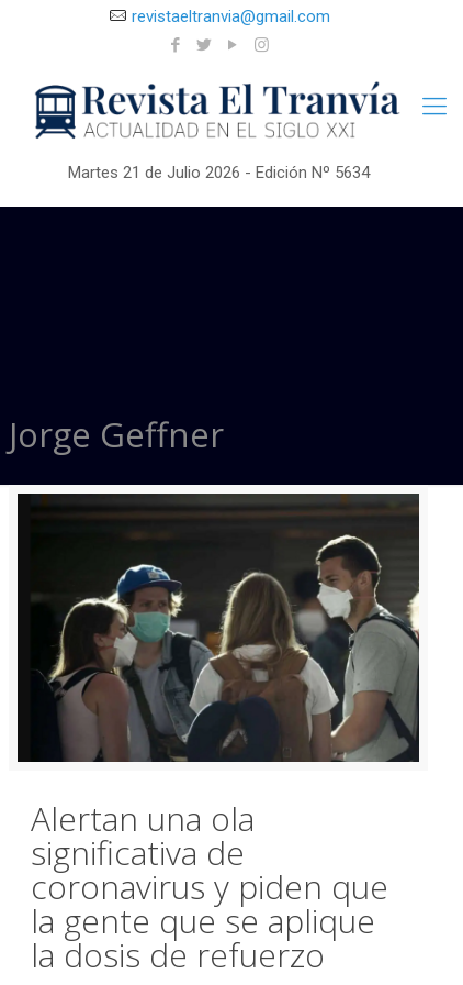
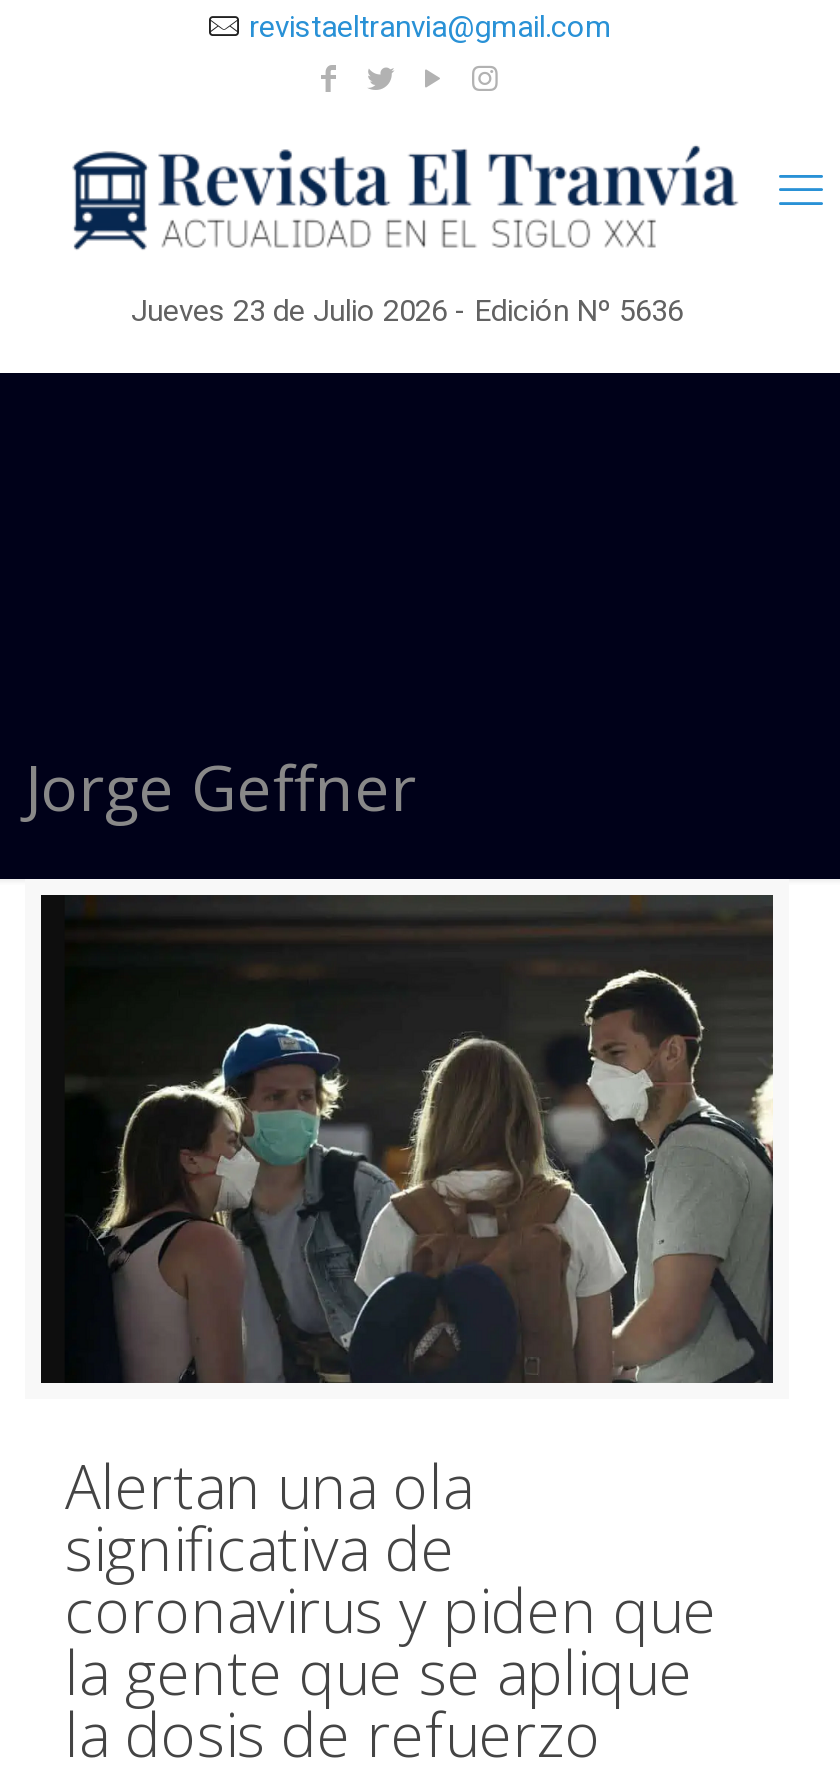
- Martes 21 de Julio 2026 - Edición Nº 5634
+ Jueves 23 de Julio 2026 - Edición Nº 5636
